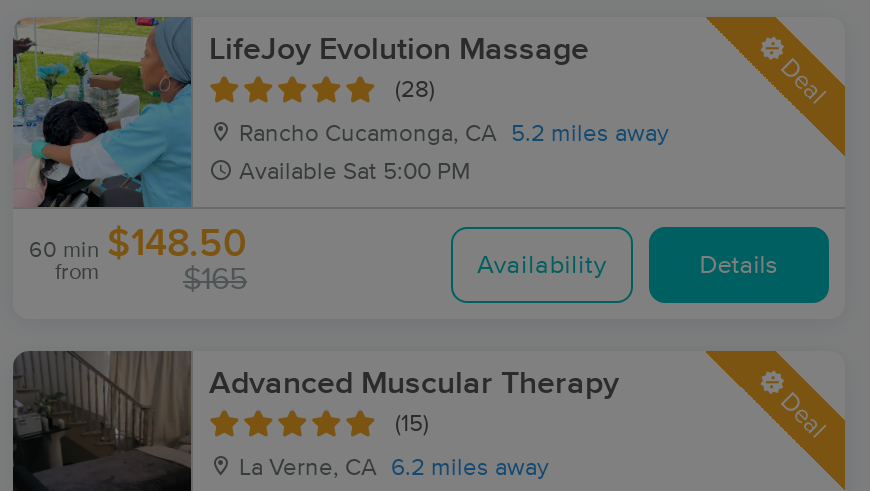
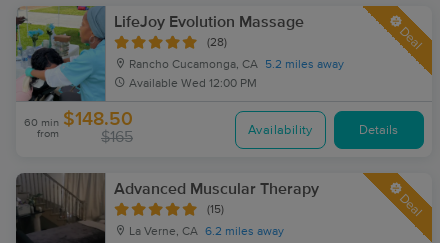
- Available Sat 5:00 PM
+ Available Wed 12:00 PM
